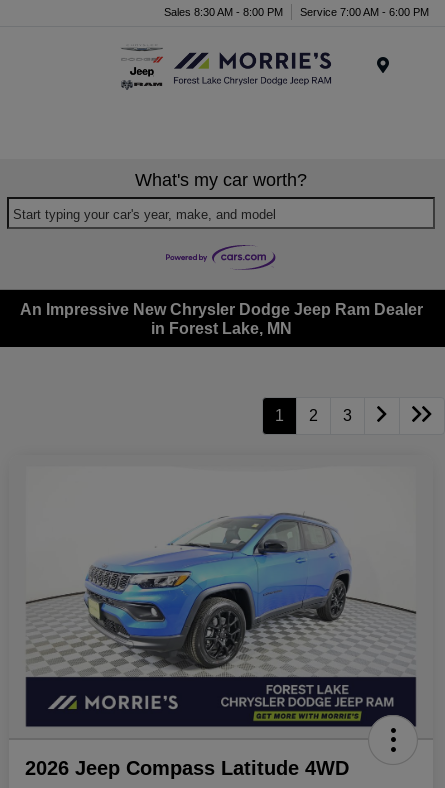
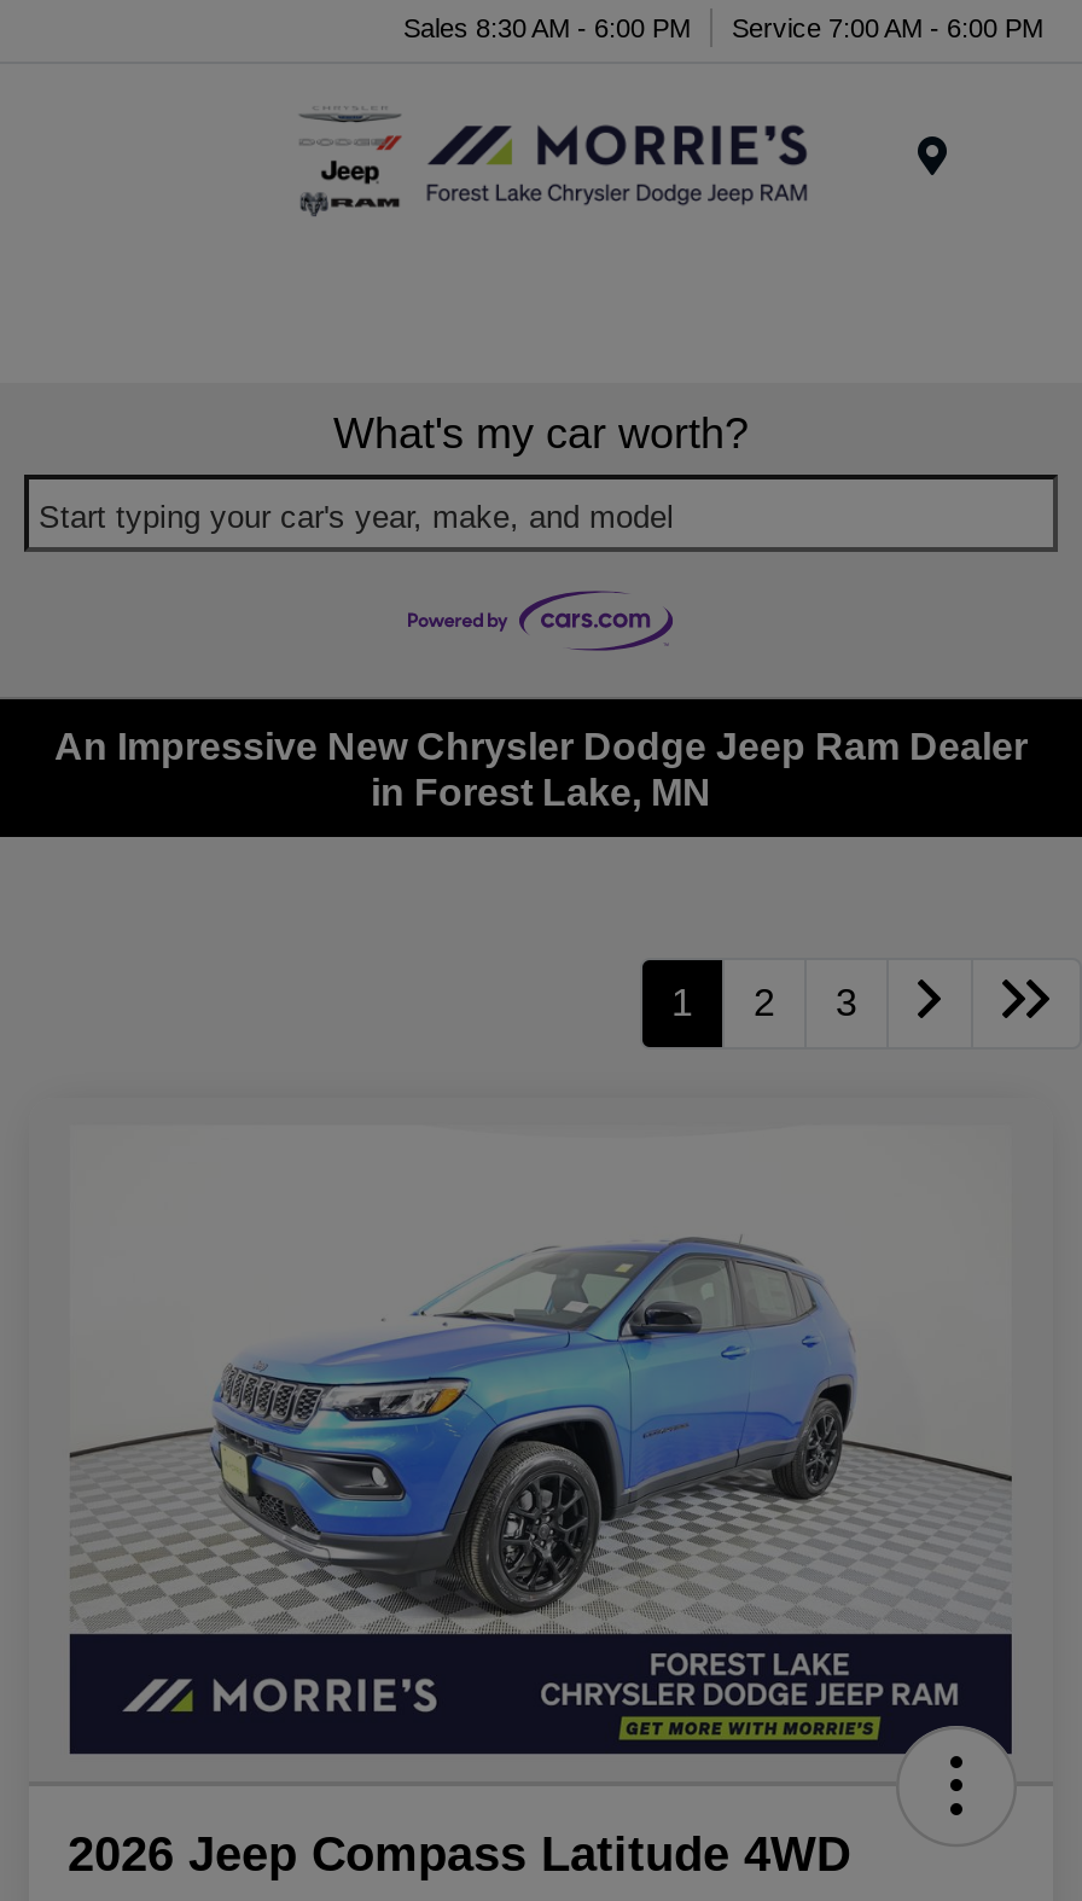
- Sales 8:30 AM - 8:00 PM Service 7:00 AM - 6:00 PM
+ Sales 8:30 AM - 6:00 PM Service 7:00 AM - 6:00 PM
